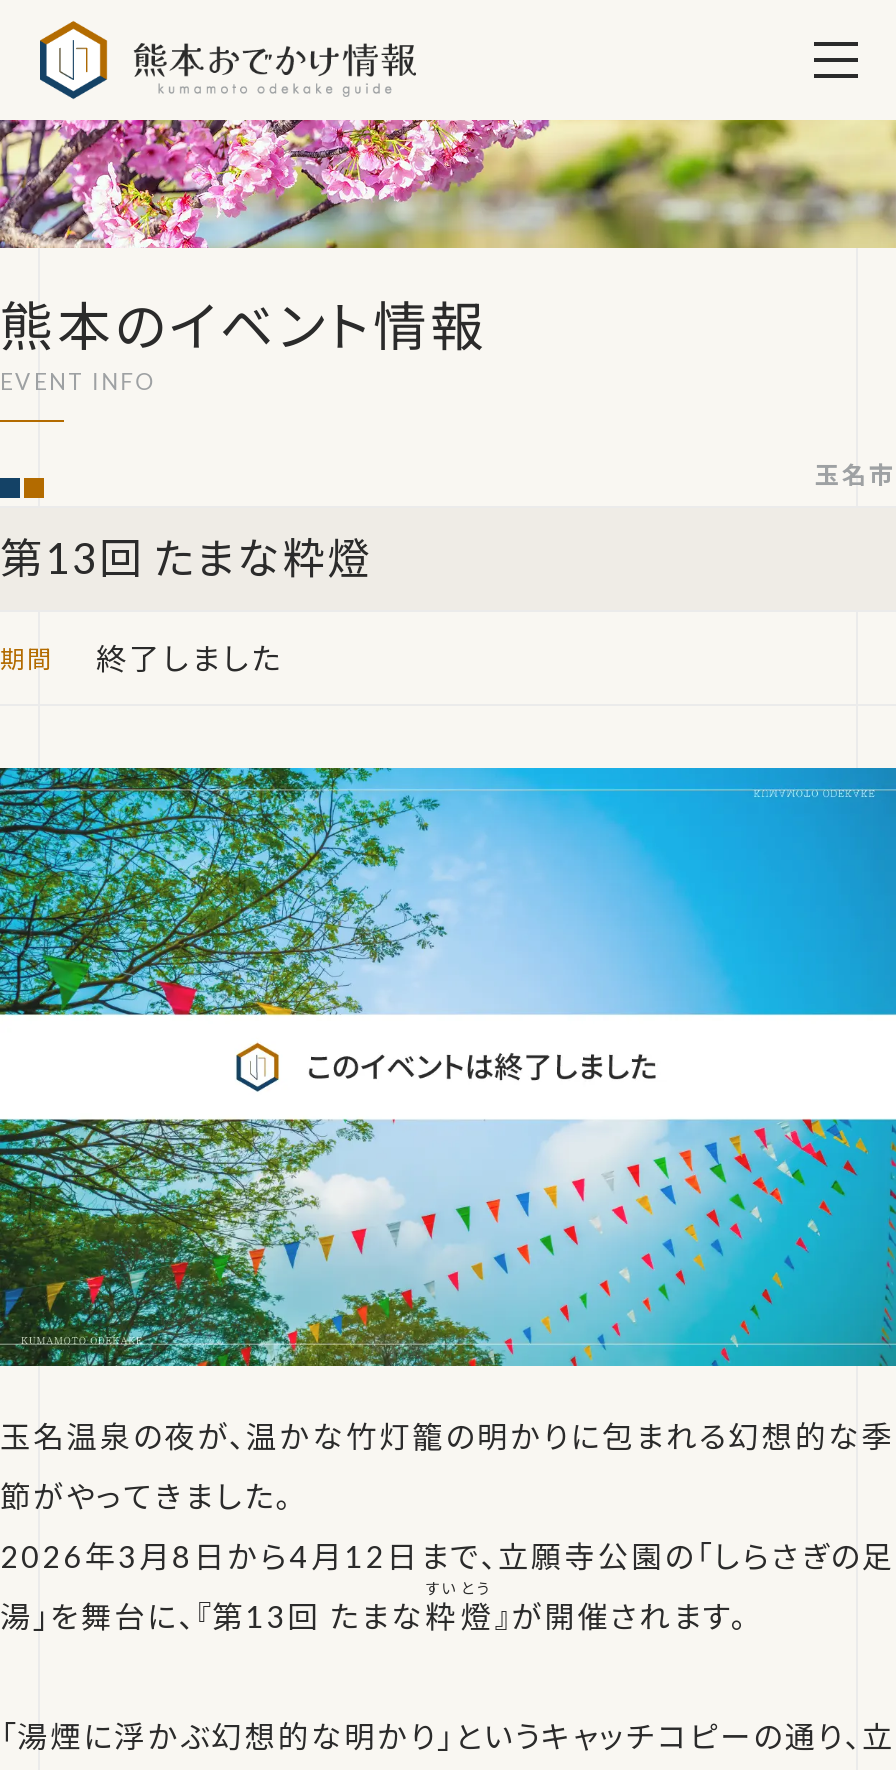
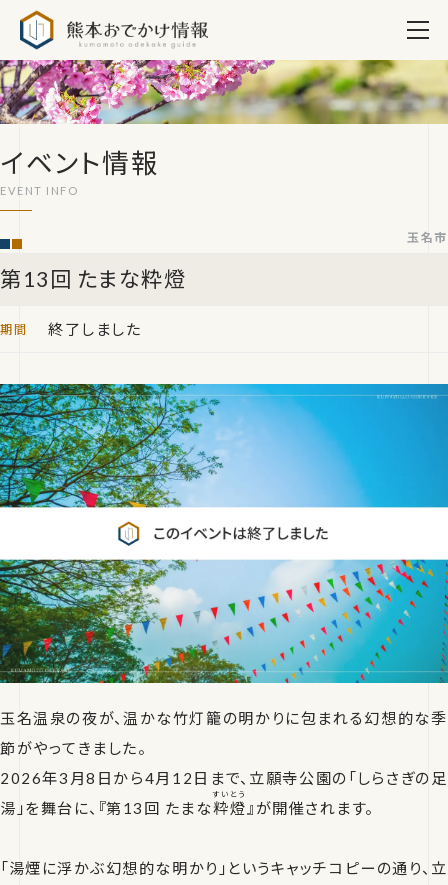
- 熊本のイベント情報
+ イベント情報
